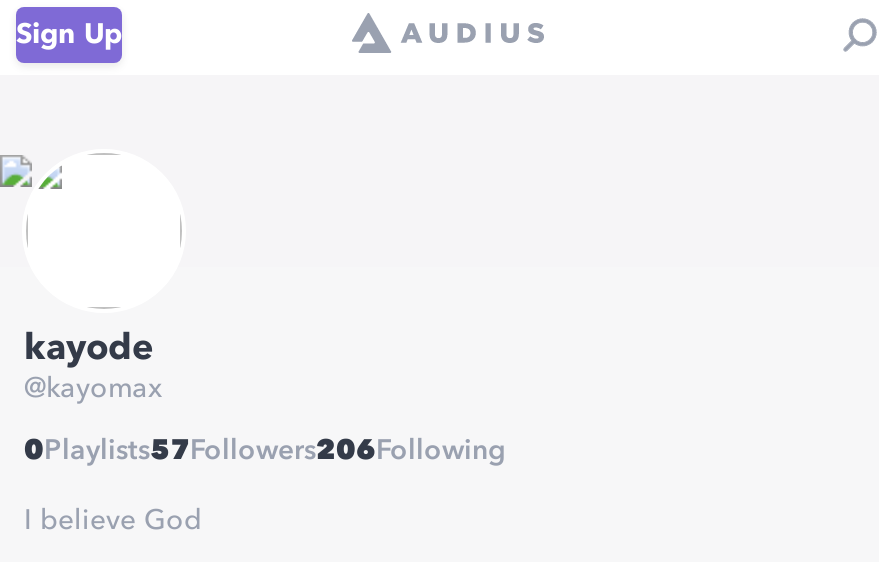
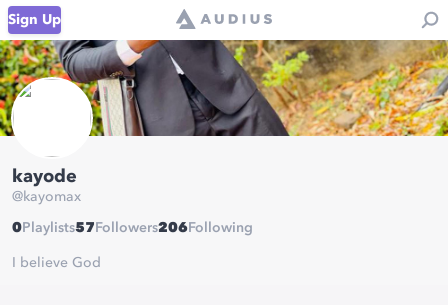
+ [image]
